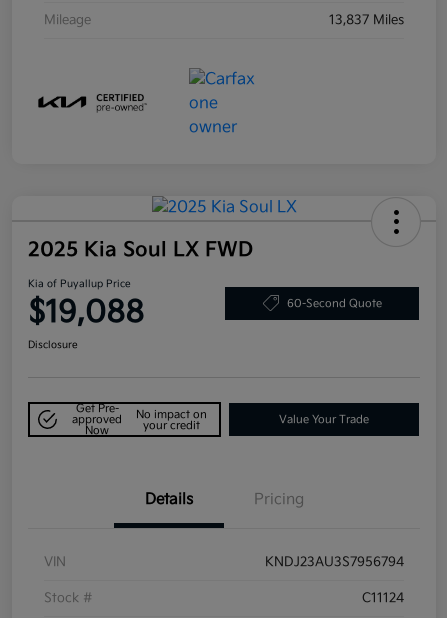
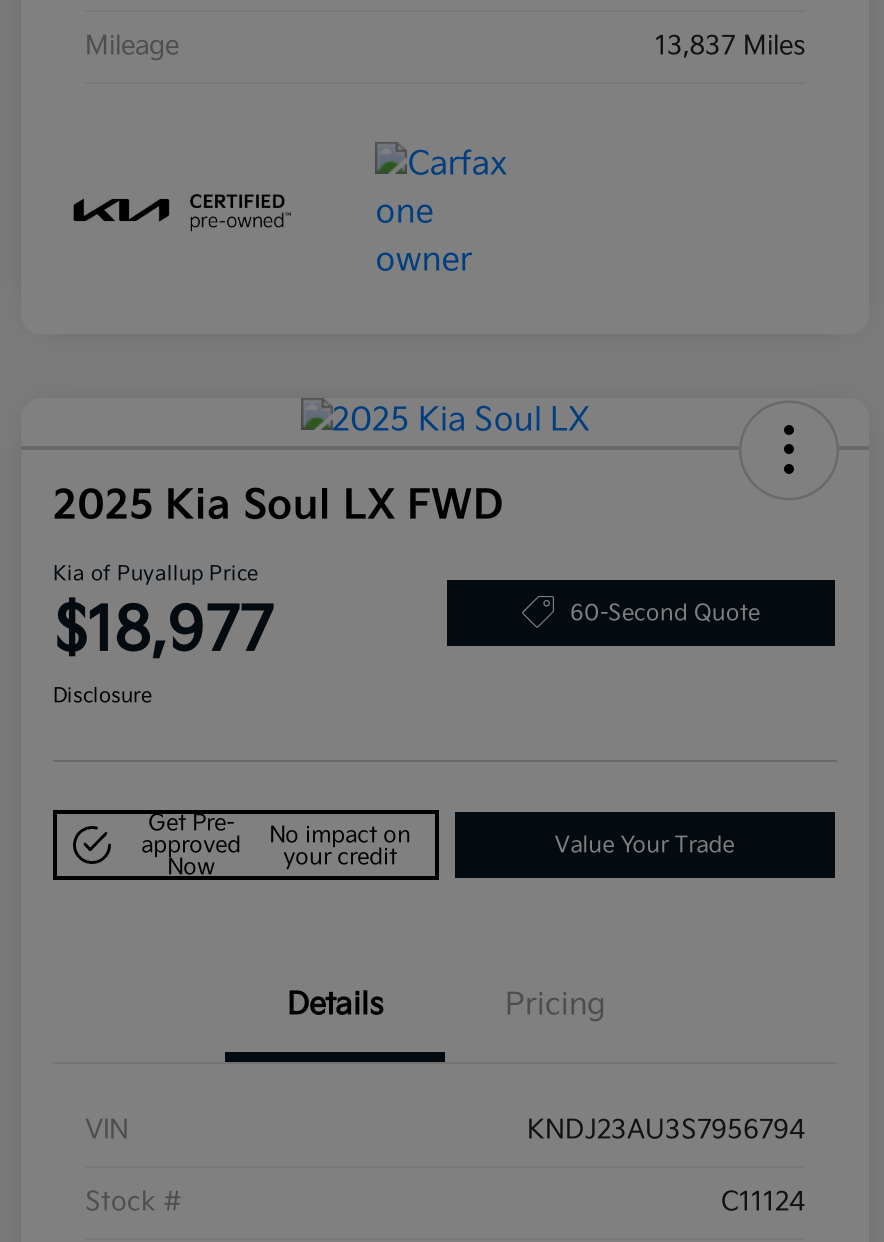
- $19,088
+ $18,977
